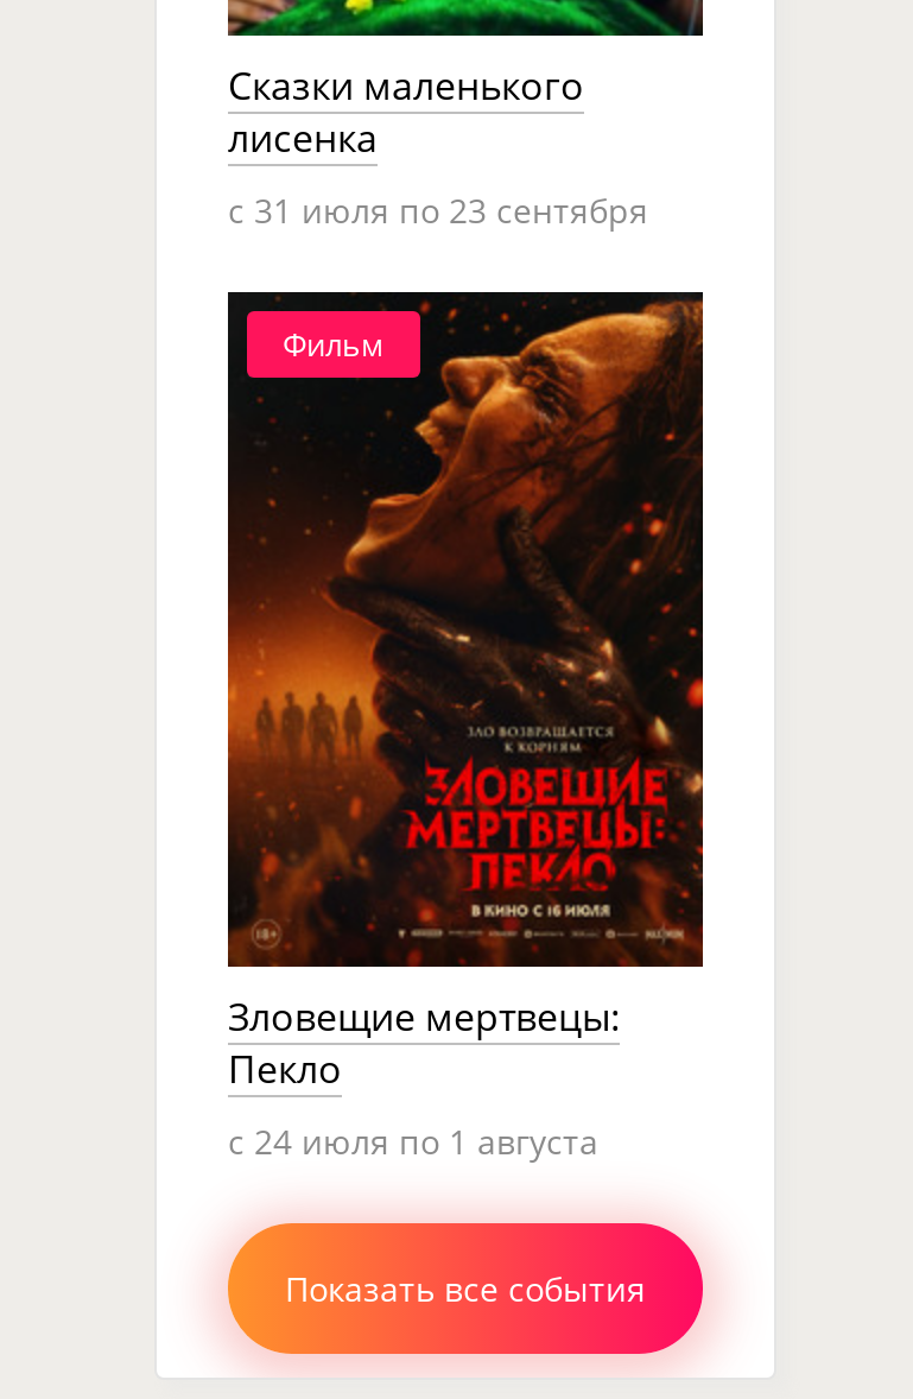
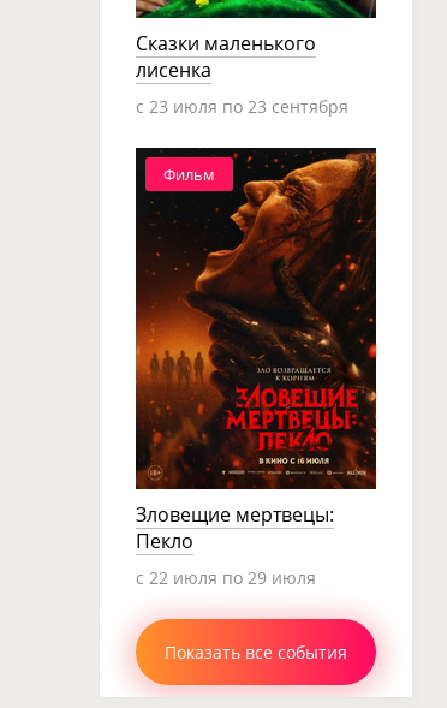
- c 31 июля по 23 сентября
+ c 23 июля по 23 сентября

- c 24 июля по 1 августа
+ c 22 июля по 29 июля
